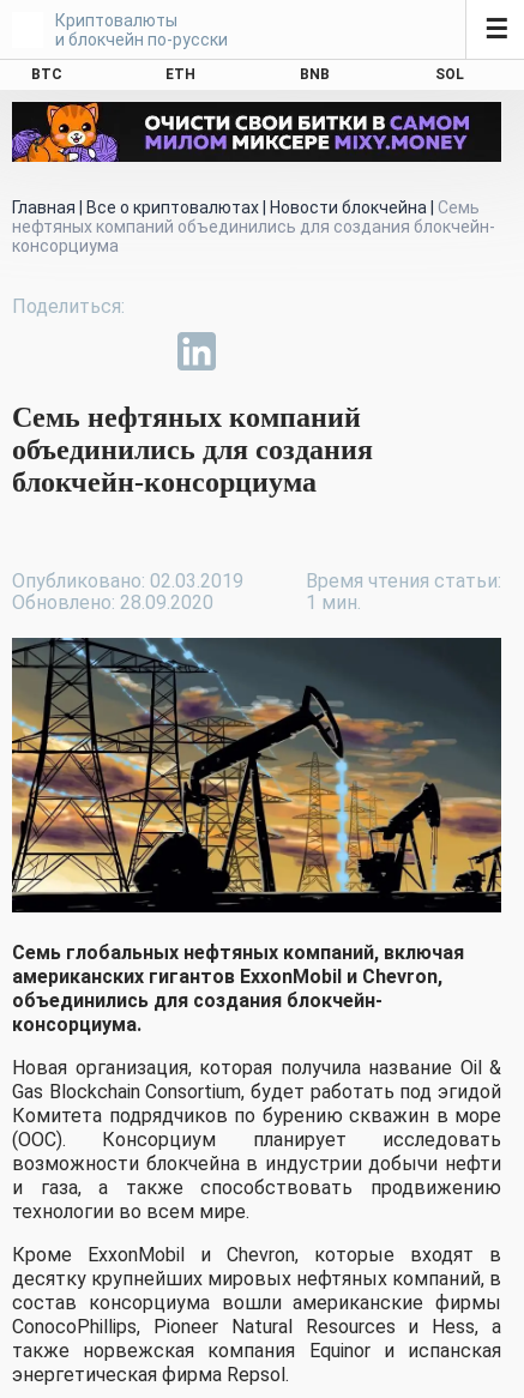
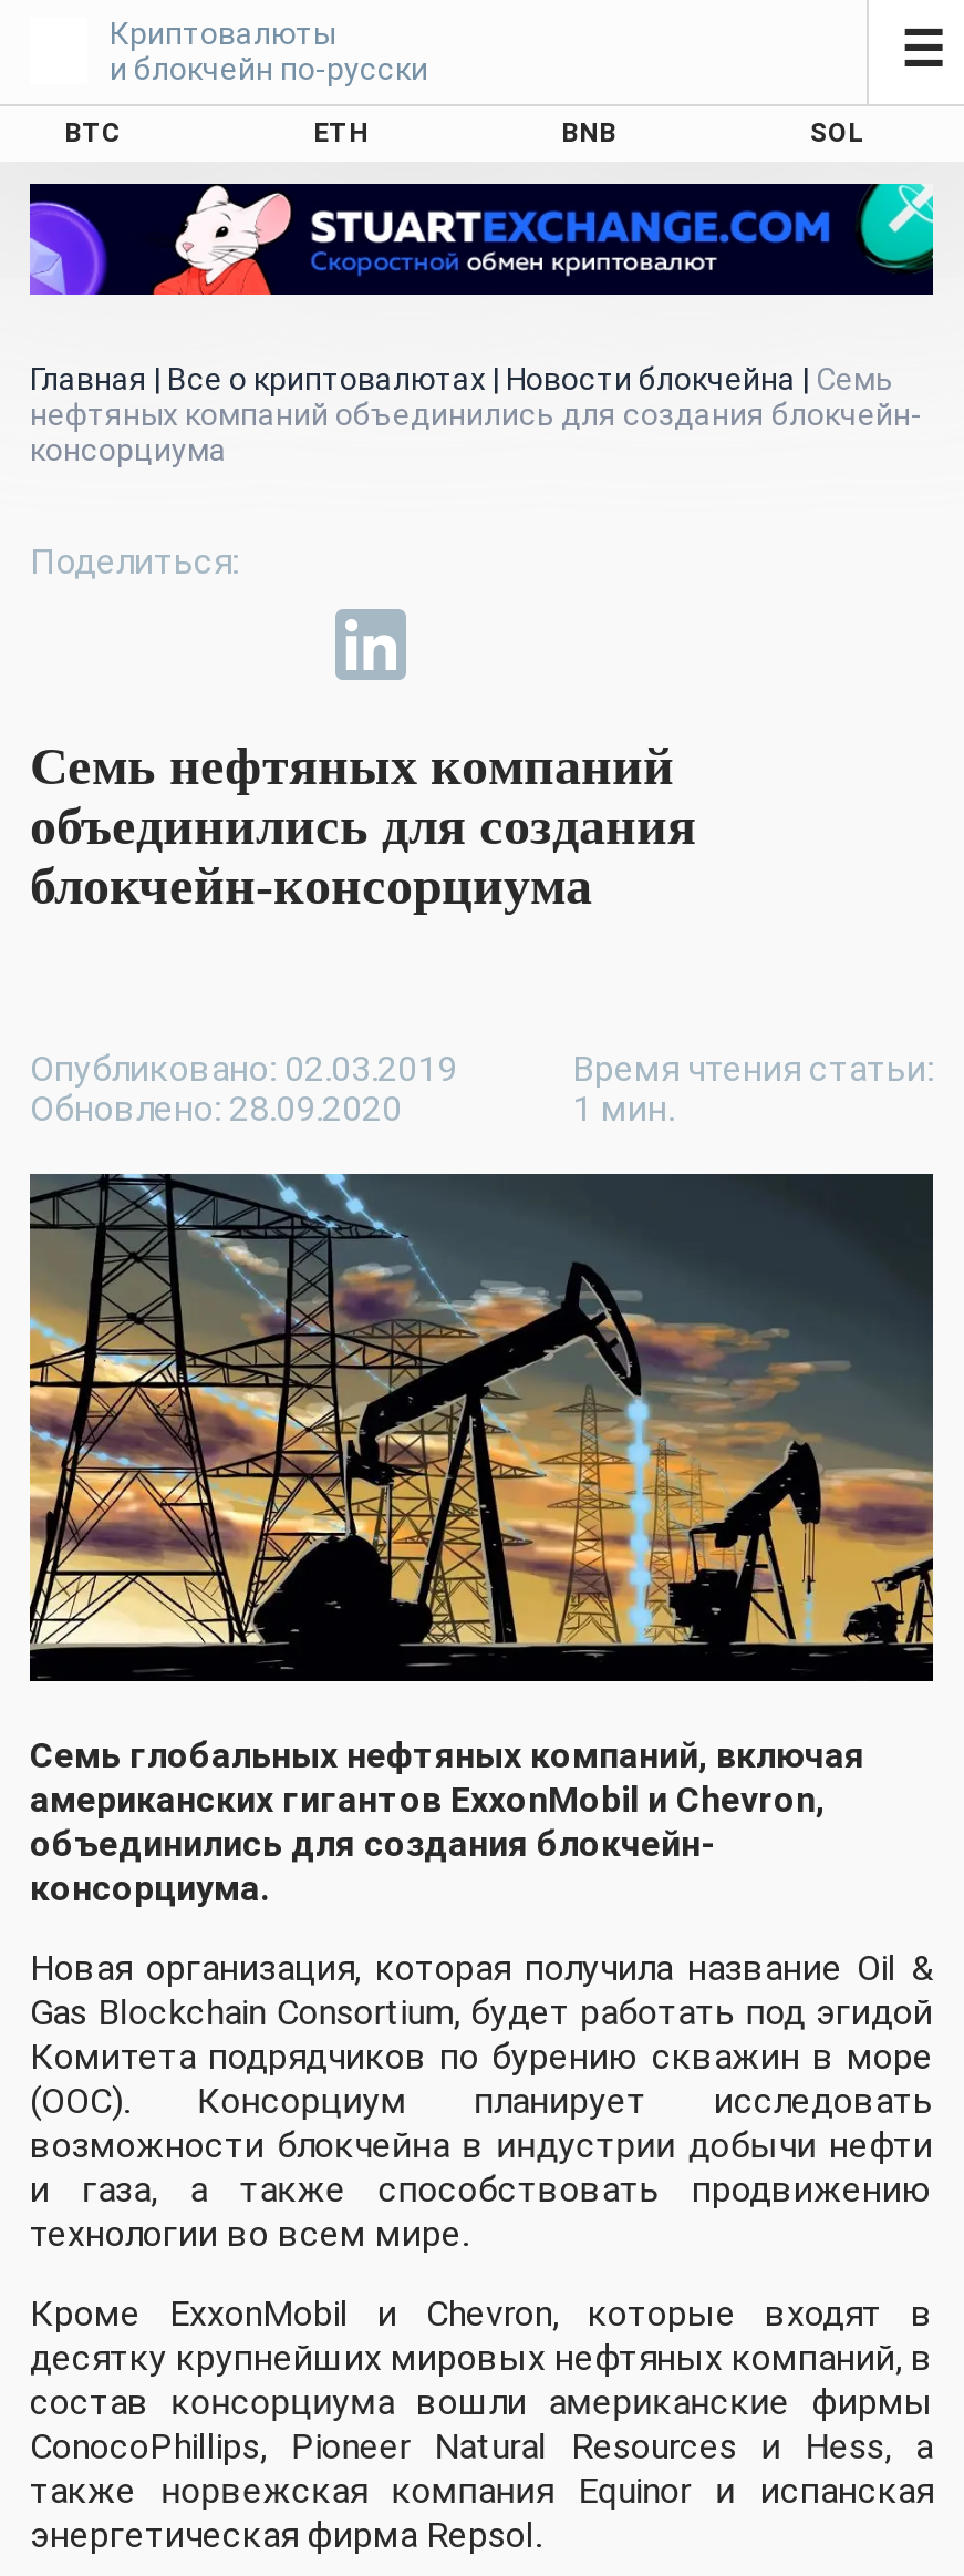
- [image]
+ [image]
